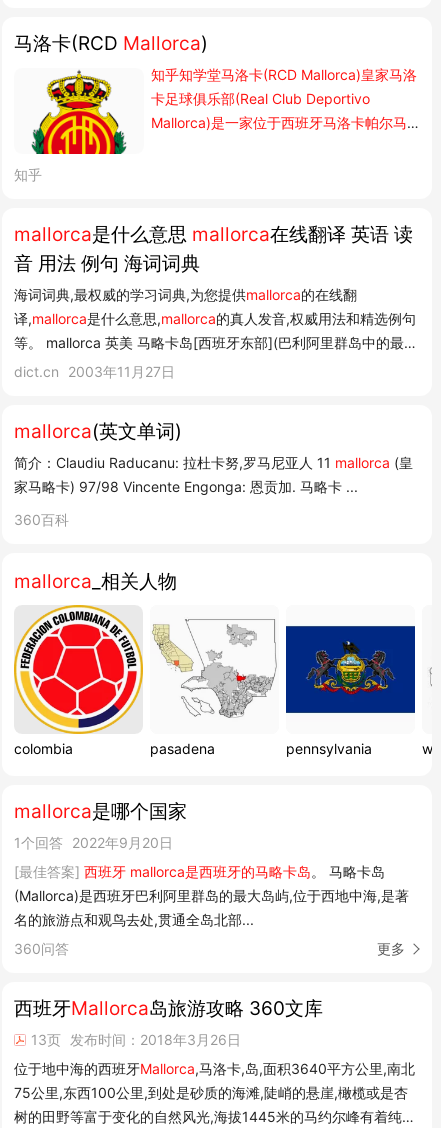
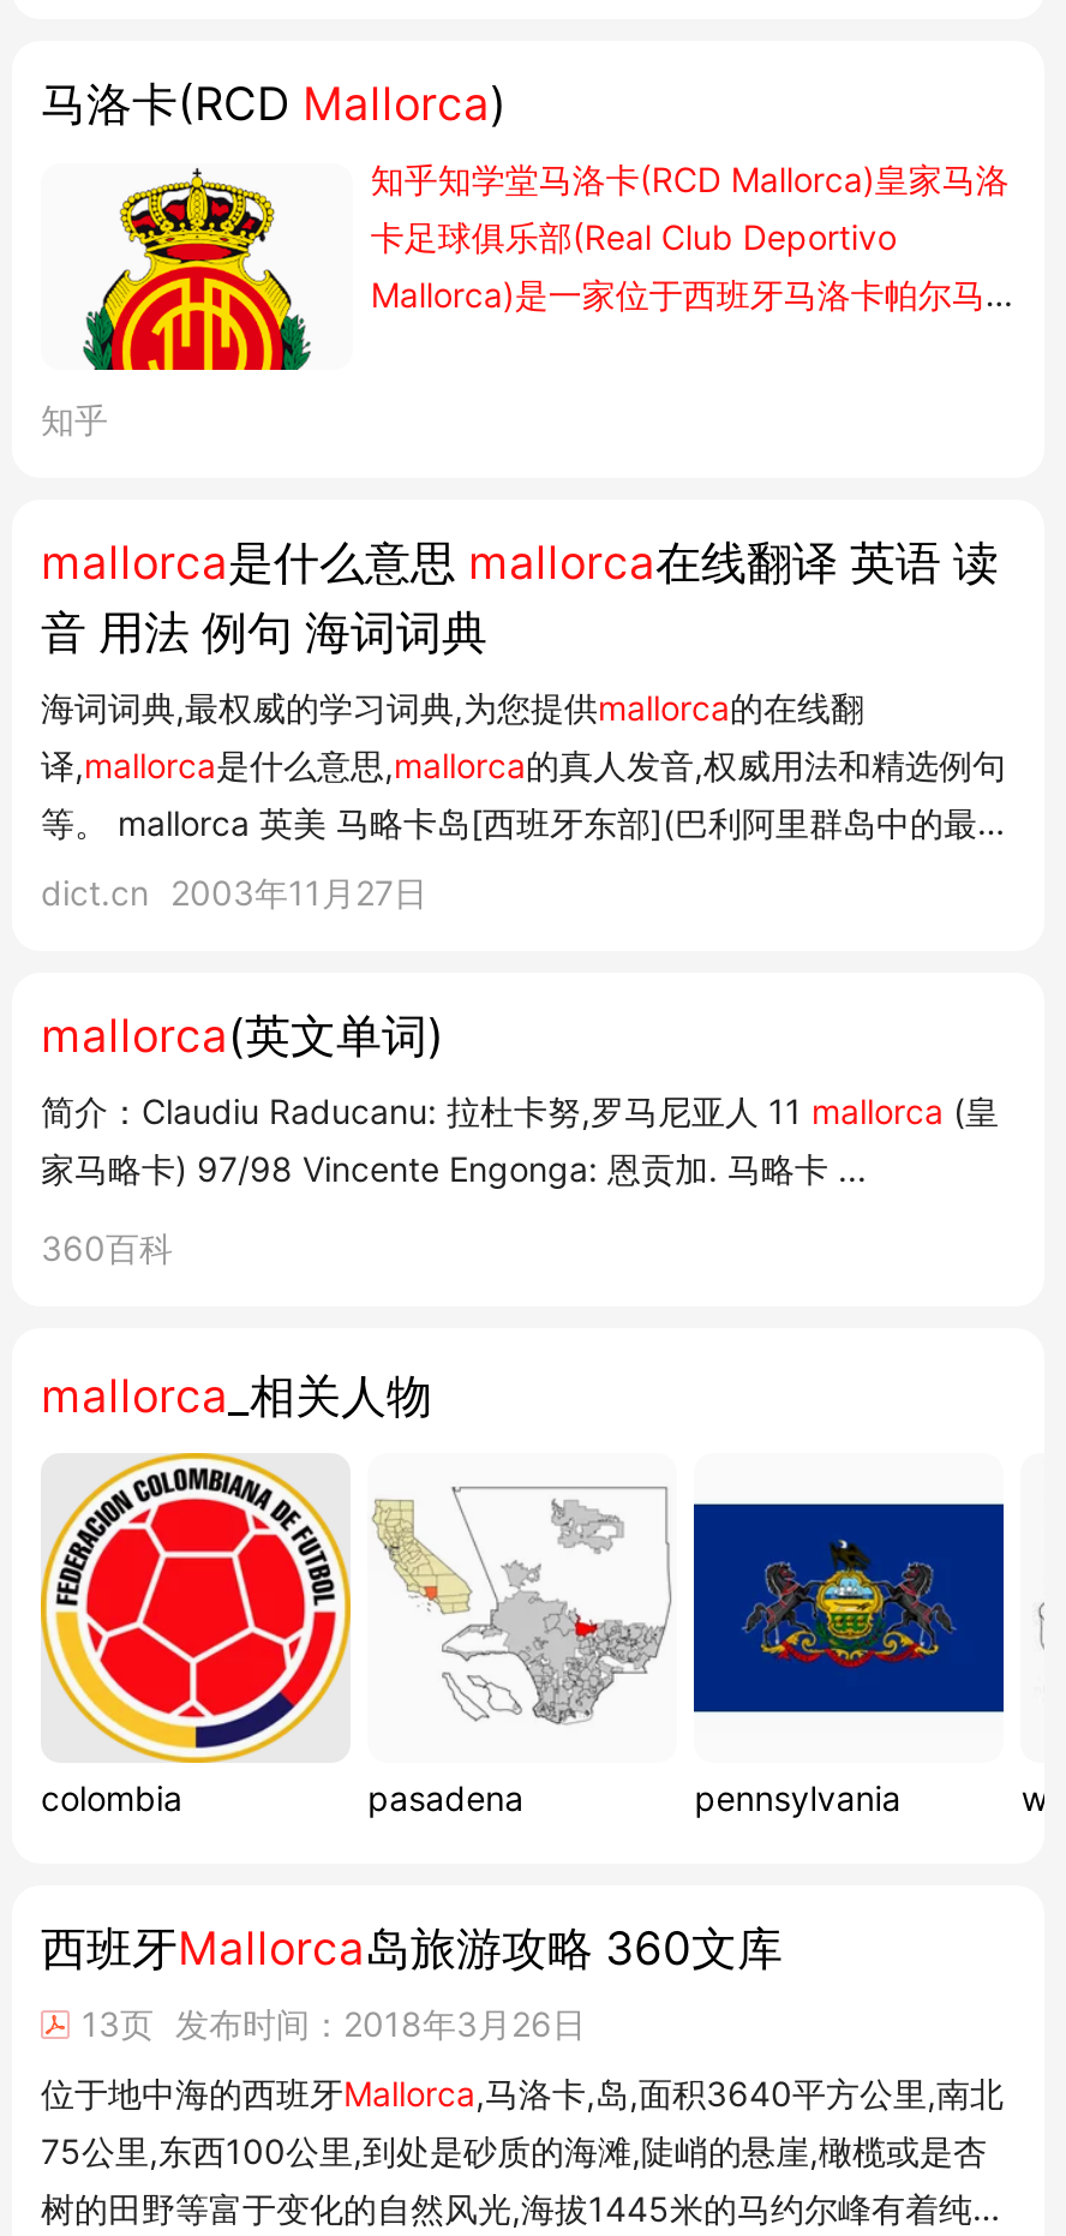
- mallorca是哪个国家
- 1个回答 2022年9月20日
- [最佳答案] 西班牙 mallorca是西班牙的马略卡岛。 马略卡岛
- (Mallorca)是西班牙巴利阿里群岛的最大岛屿,位于西地中海,是著
- 名的旅游点和观鸟去处,贯通全岛北部...
- 360问答
- 更多
